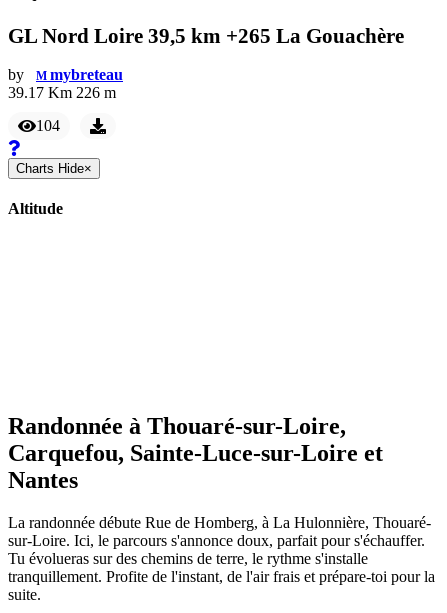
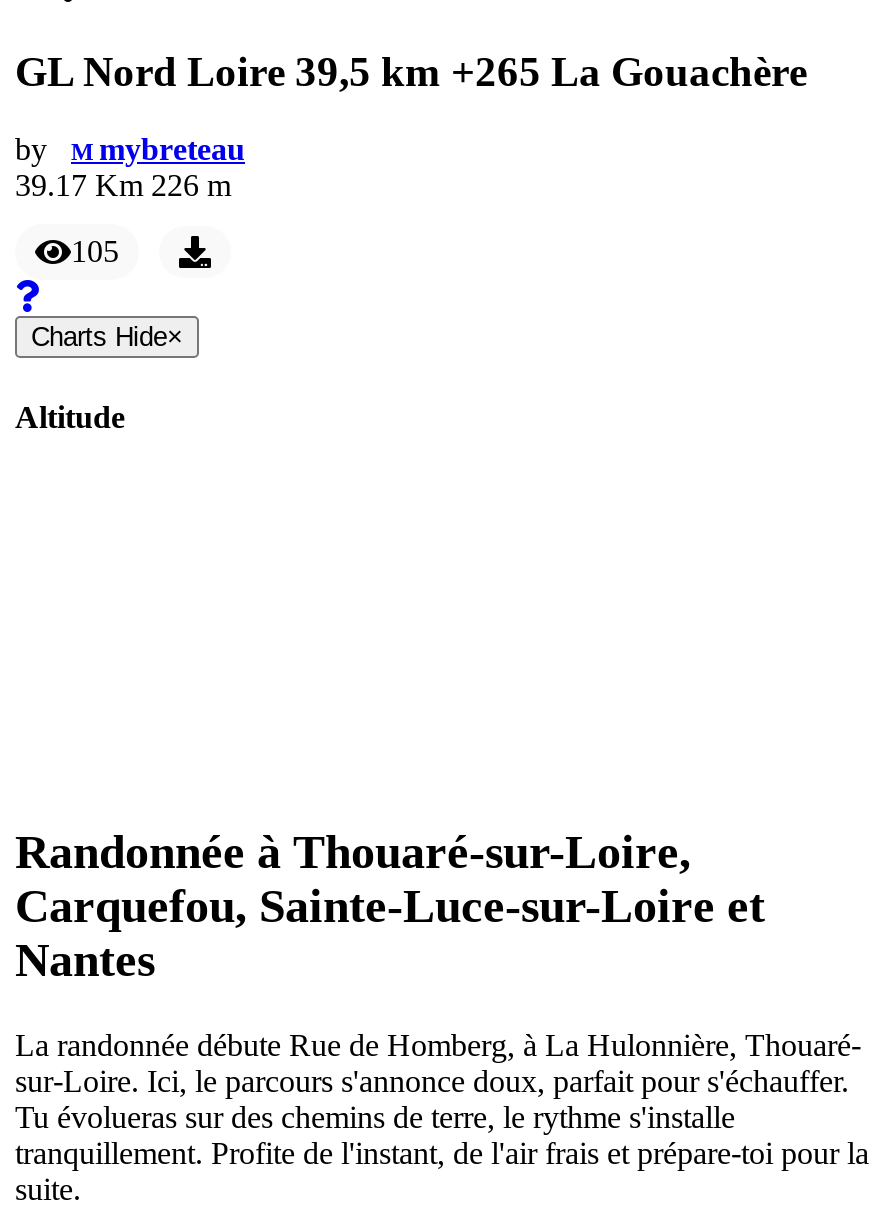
- 104
+ 105
